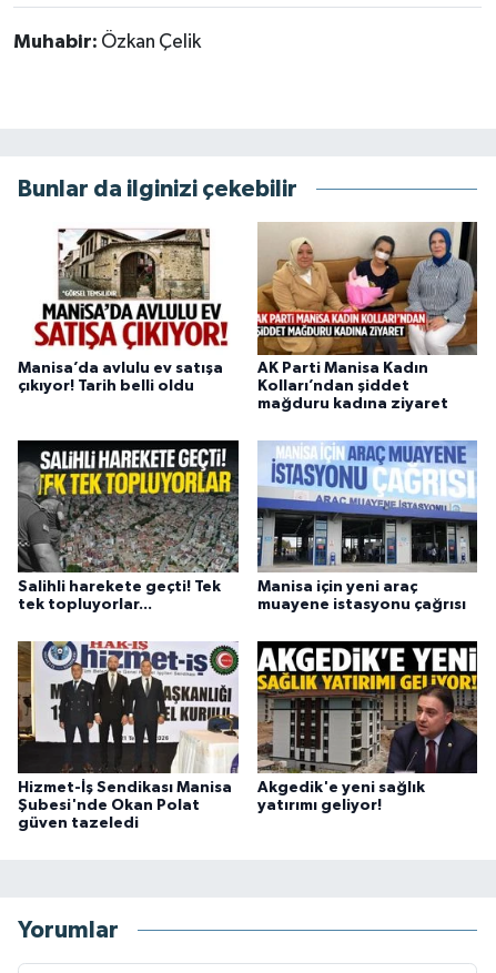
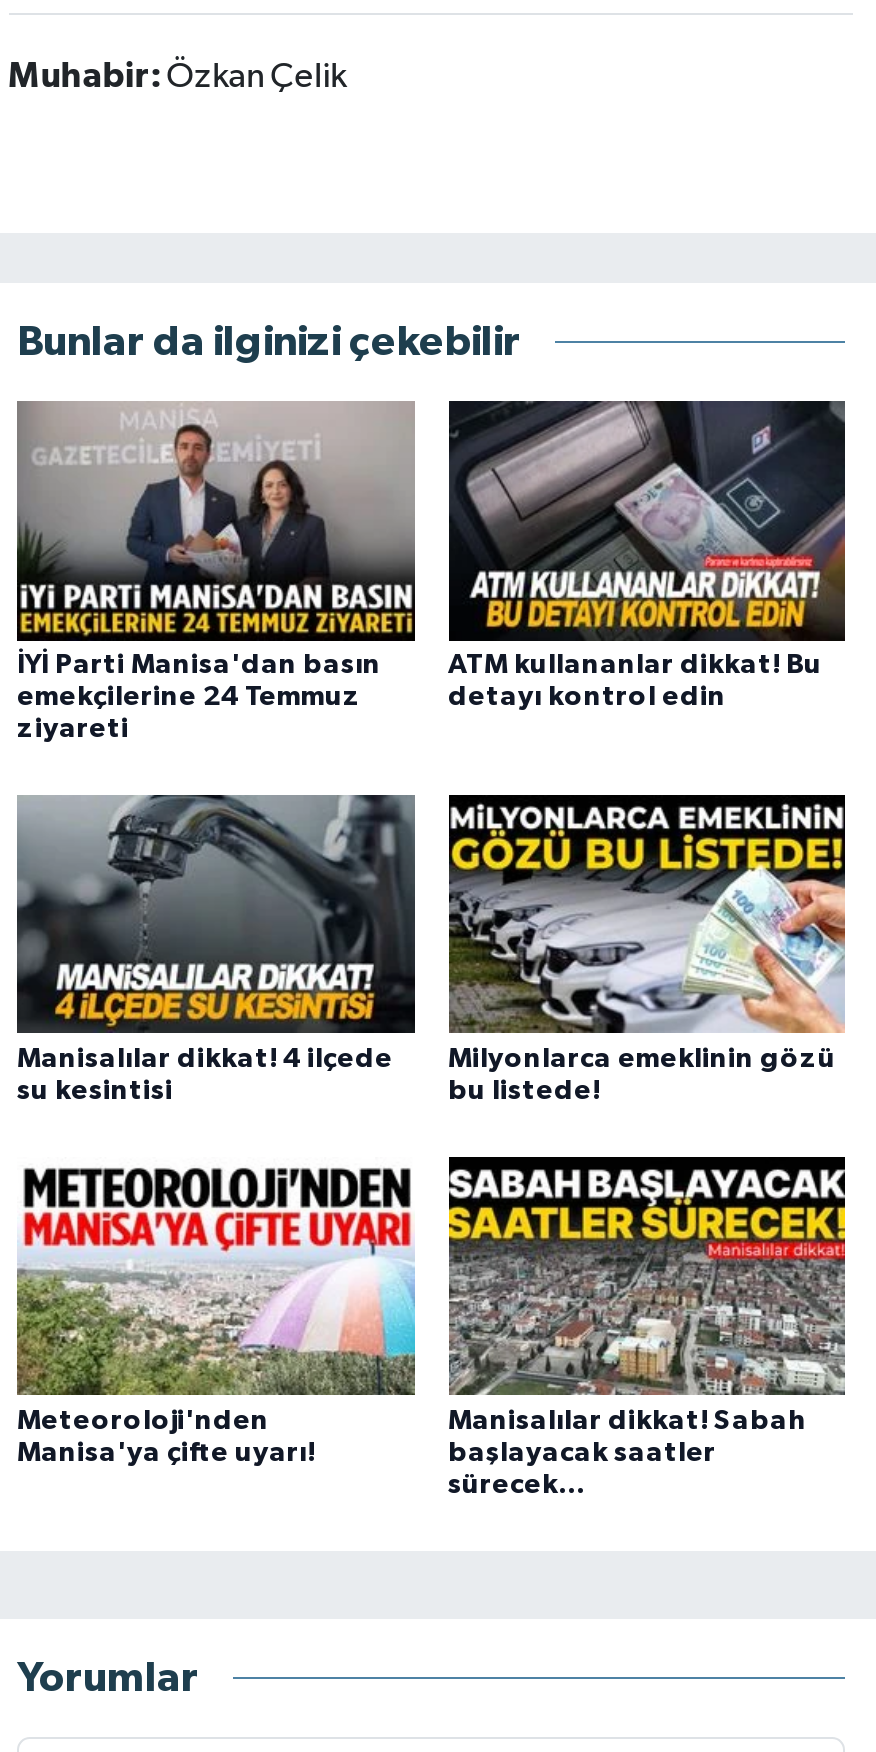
- [image]
- Manisa’da avlulu ev satışa
- çıkıyor! Tarih belli oldu
+ [image]
+ İYİ Parti Manisa'dan basın
+ emekçilerine 24 Temmuz
+ ziyareti

- [image]
- AK Parti Manisa Kadın
- Kolları’ndan şiddet
- mağduru kadına ziyaret
+ [image]
+ ATM kullananlar dikkat! Bu
+ detayı kontrol edin

- [image]
- Salihli harekete geçti! Tek
- tek topluyorlar...
+ [image]
+ Manisalılar dikkat! 4 ilçede
+ su kesintisi

- [image]
- Manisa için yeni araç
- muayene istasyonu çağrısı
+ [image]
+ Milyonlarca emeklinin gözü
+ bu listede!

- [image]
- Hizmet-İş Sendikası Manisa
- Şubesi'nde Okan Polat
- güven tazeledi
+ [image]
+ Meteoroloji'nden
+ Manisa'ya çifte uyarı!

- [image]
- Akgedik'e yeni sağlık
- yatırımı geliyor!
+ [image]
+ Manisalılar dikkat! Sabah
+ başlayacak saatler
+ sürecek…
